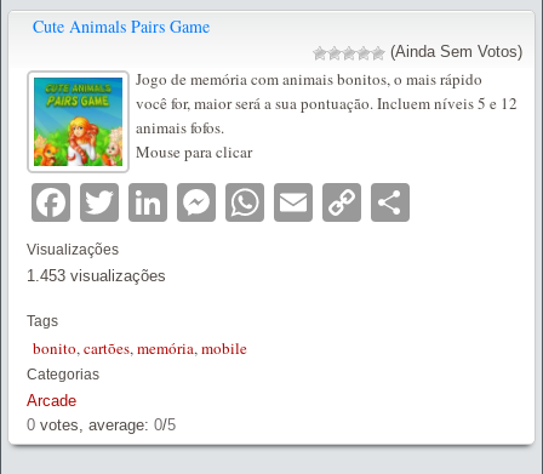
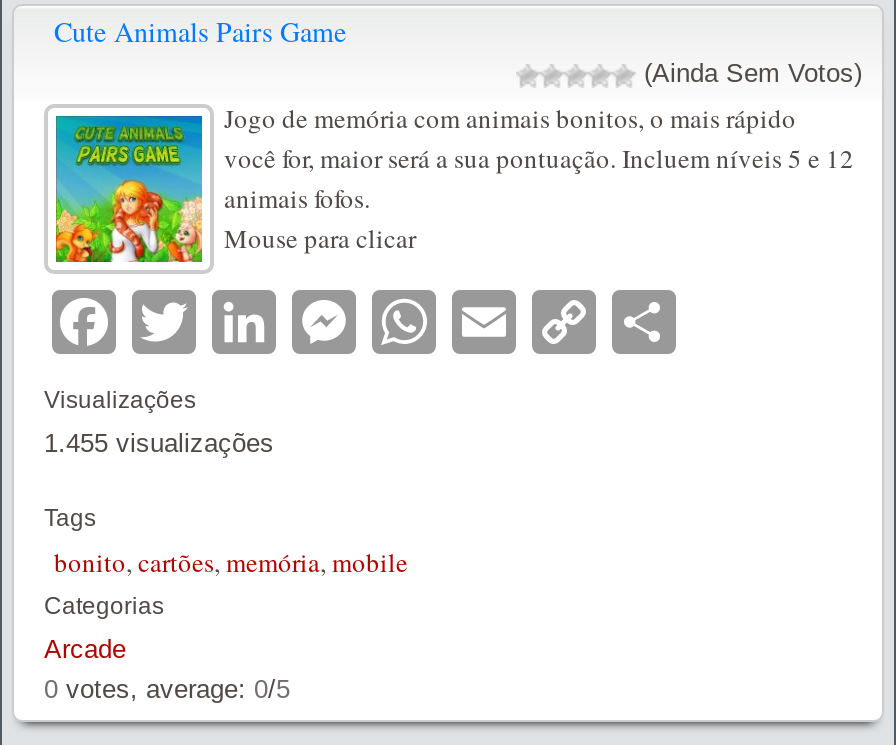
- 1.453 visualizações
+ 1.455 visualizações
